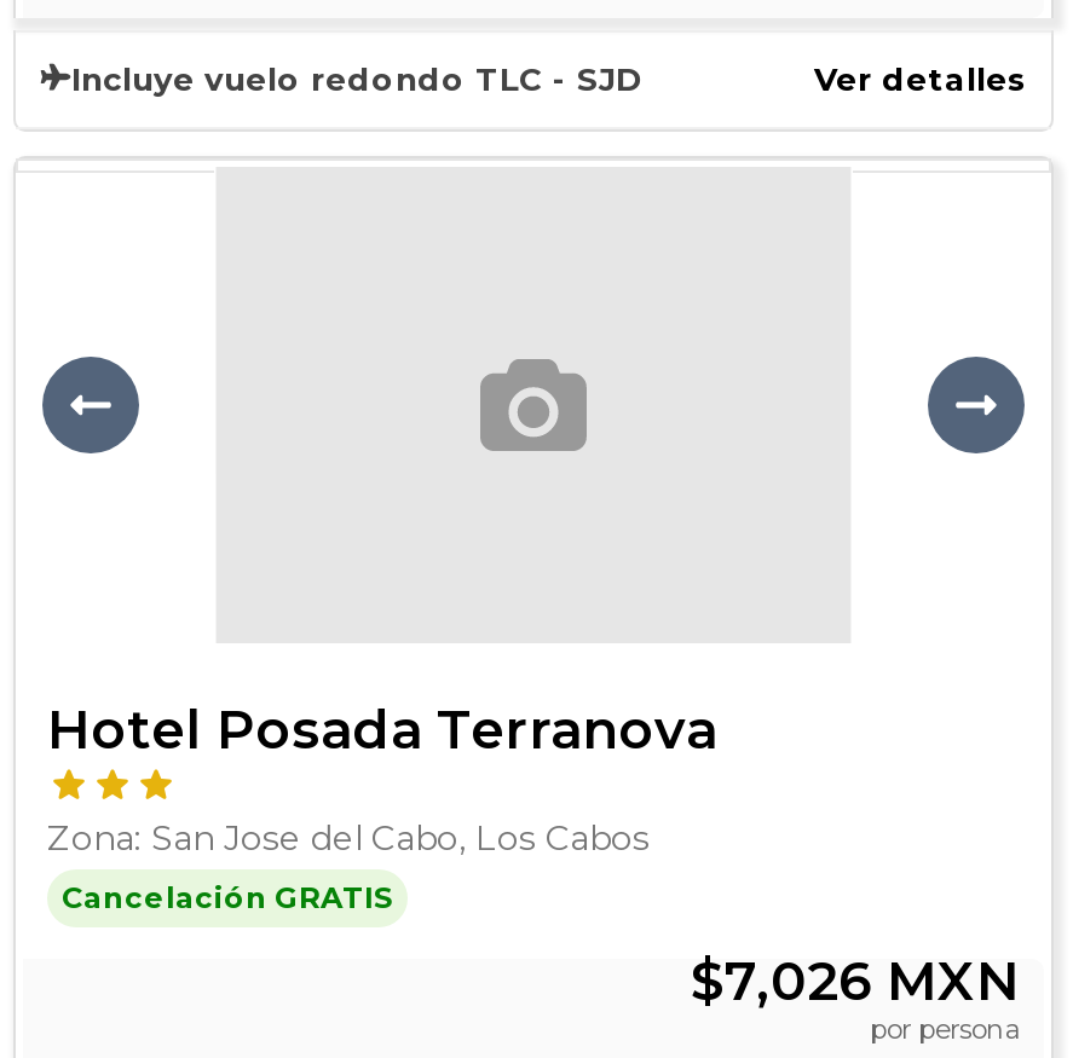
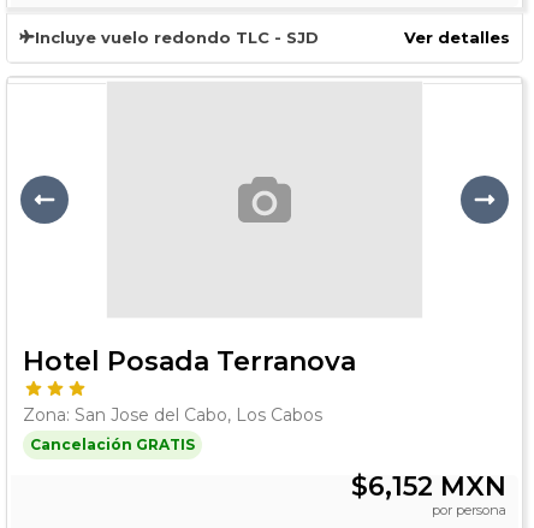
- $7,026 MXN
+ $6,152 MXN
